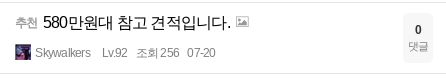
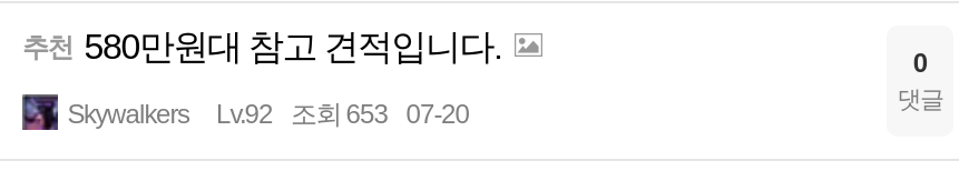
- Skywalkers Lv.92 조회 256 07-20
+ Skywalkers Lv.92 조회 653 07-20
